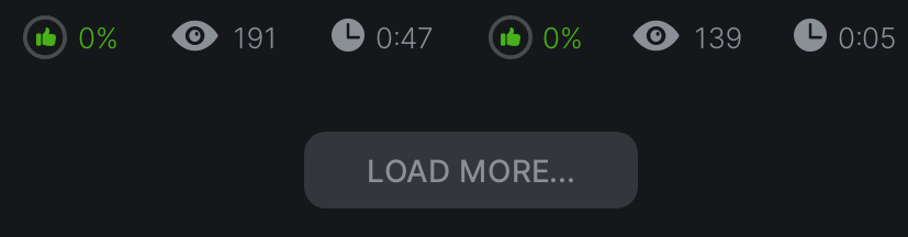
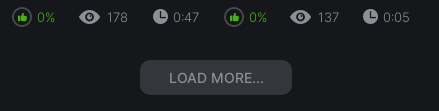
- 191
+ 178

- 139
+ 137
